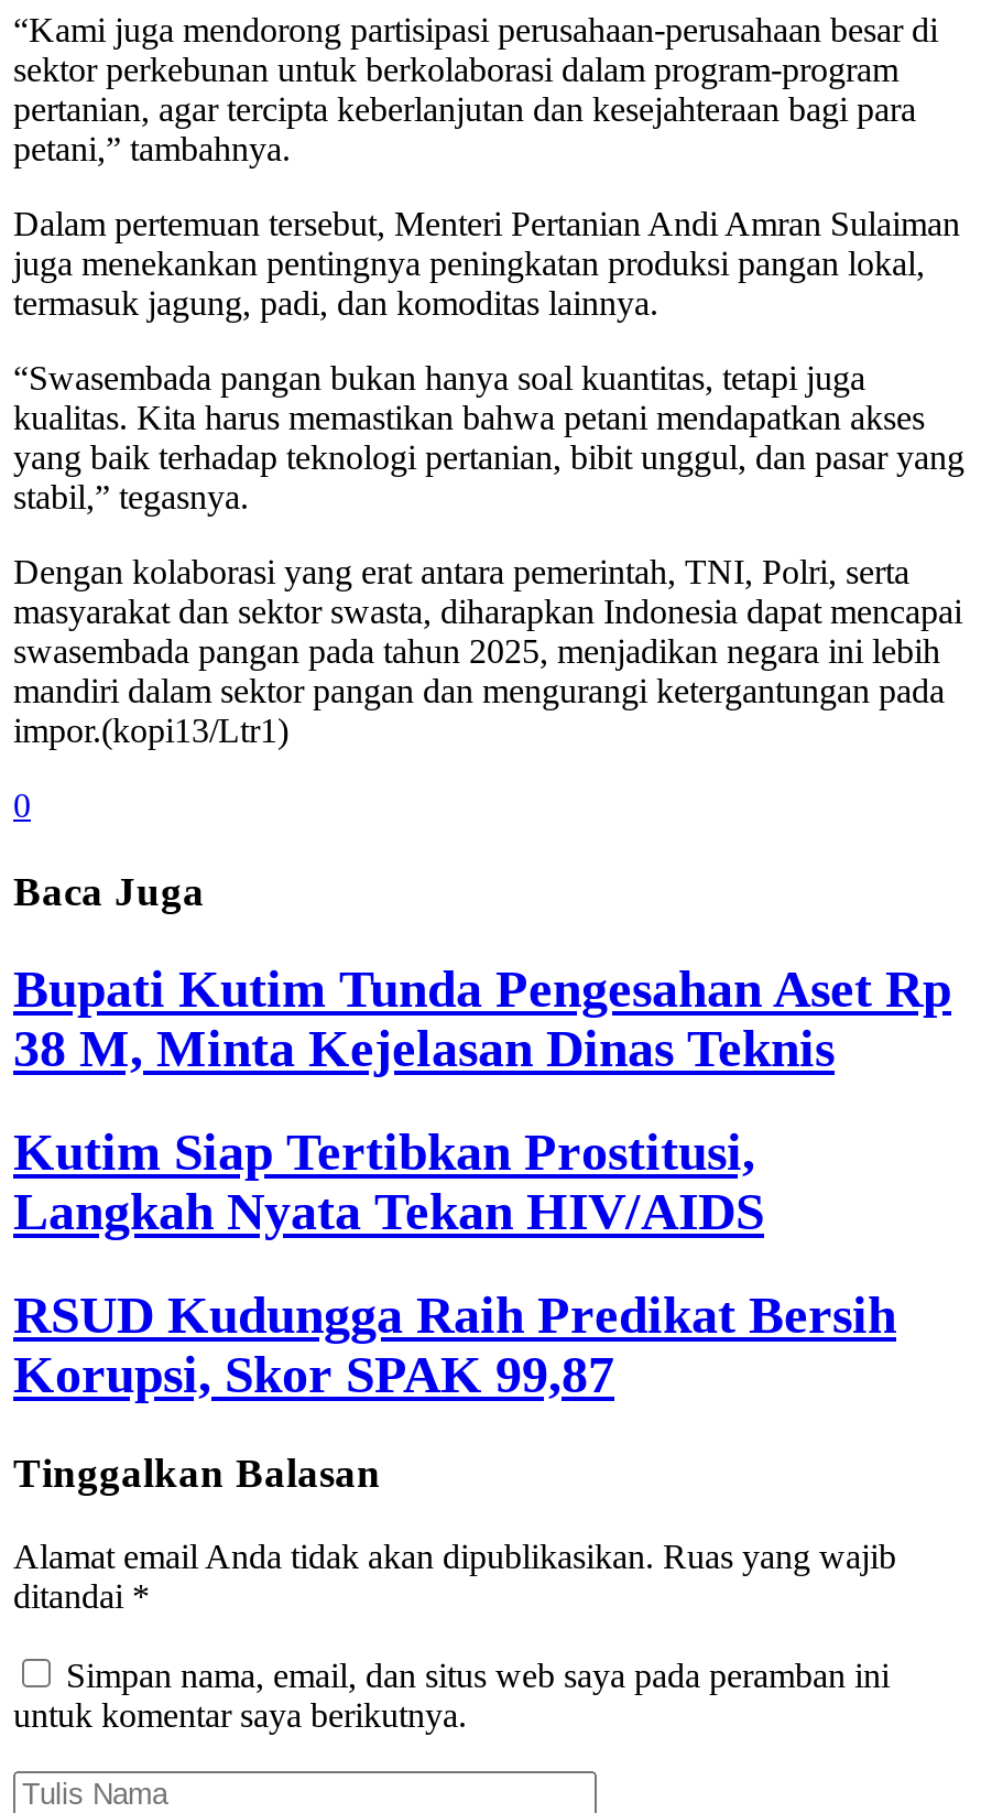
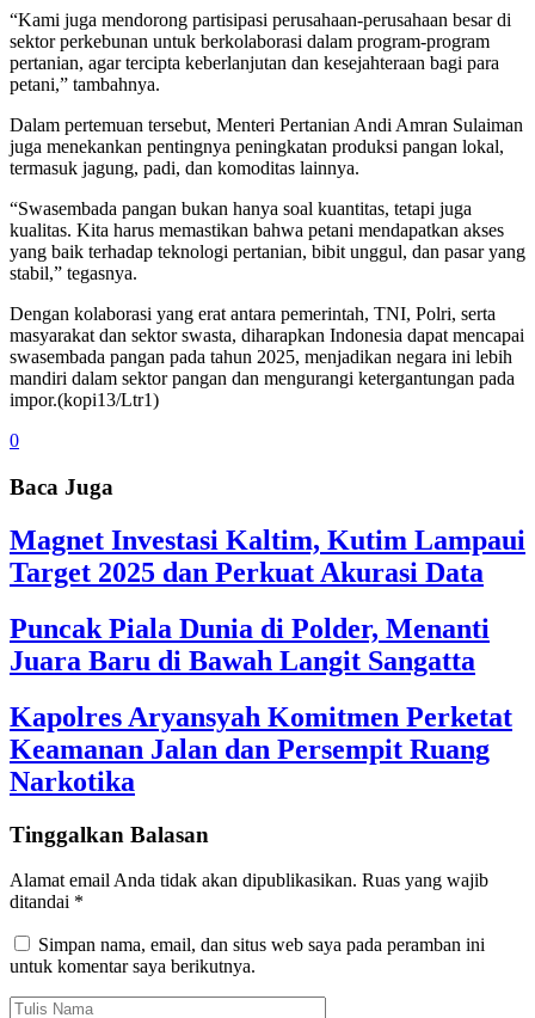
- Bupati Kutim Tunda Pengesahan Aset Rp
- 38 M, Minta Kejelasan Dinas Teknis
+ Magnet Investasi Kaltim, Kutim Lampaui
+ Target 2025 dan Perkuat Akurasi Data

- Kutim Siap Tertibkan Prostitusi,
- Langkah Nyata Tekan HIV/AIDS
+ Puncak Piala Dunia di Polder, Menanti
+ Juara Baru di Bawah Langit Sangatta

- RSUD Kudungga Raih Predikat Bersih
- Korupsi, Skor SPAK 99,87
+ Kapolres Aryansyah Komitmen Perketat
+ Keamanan Jalan dan Persempit Ruang
+ Narkotika
